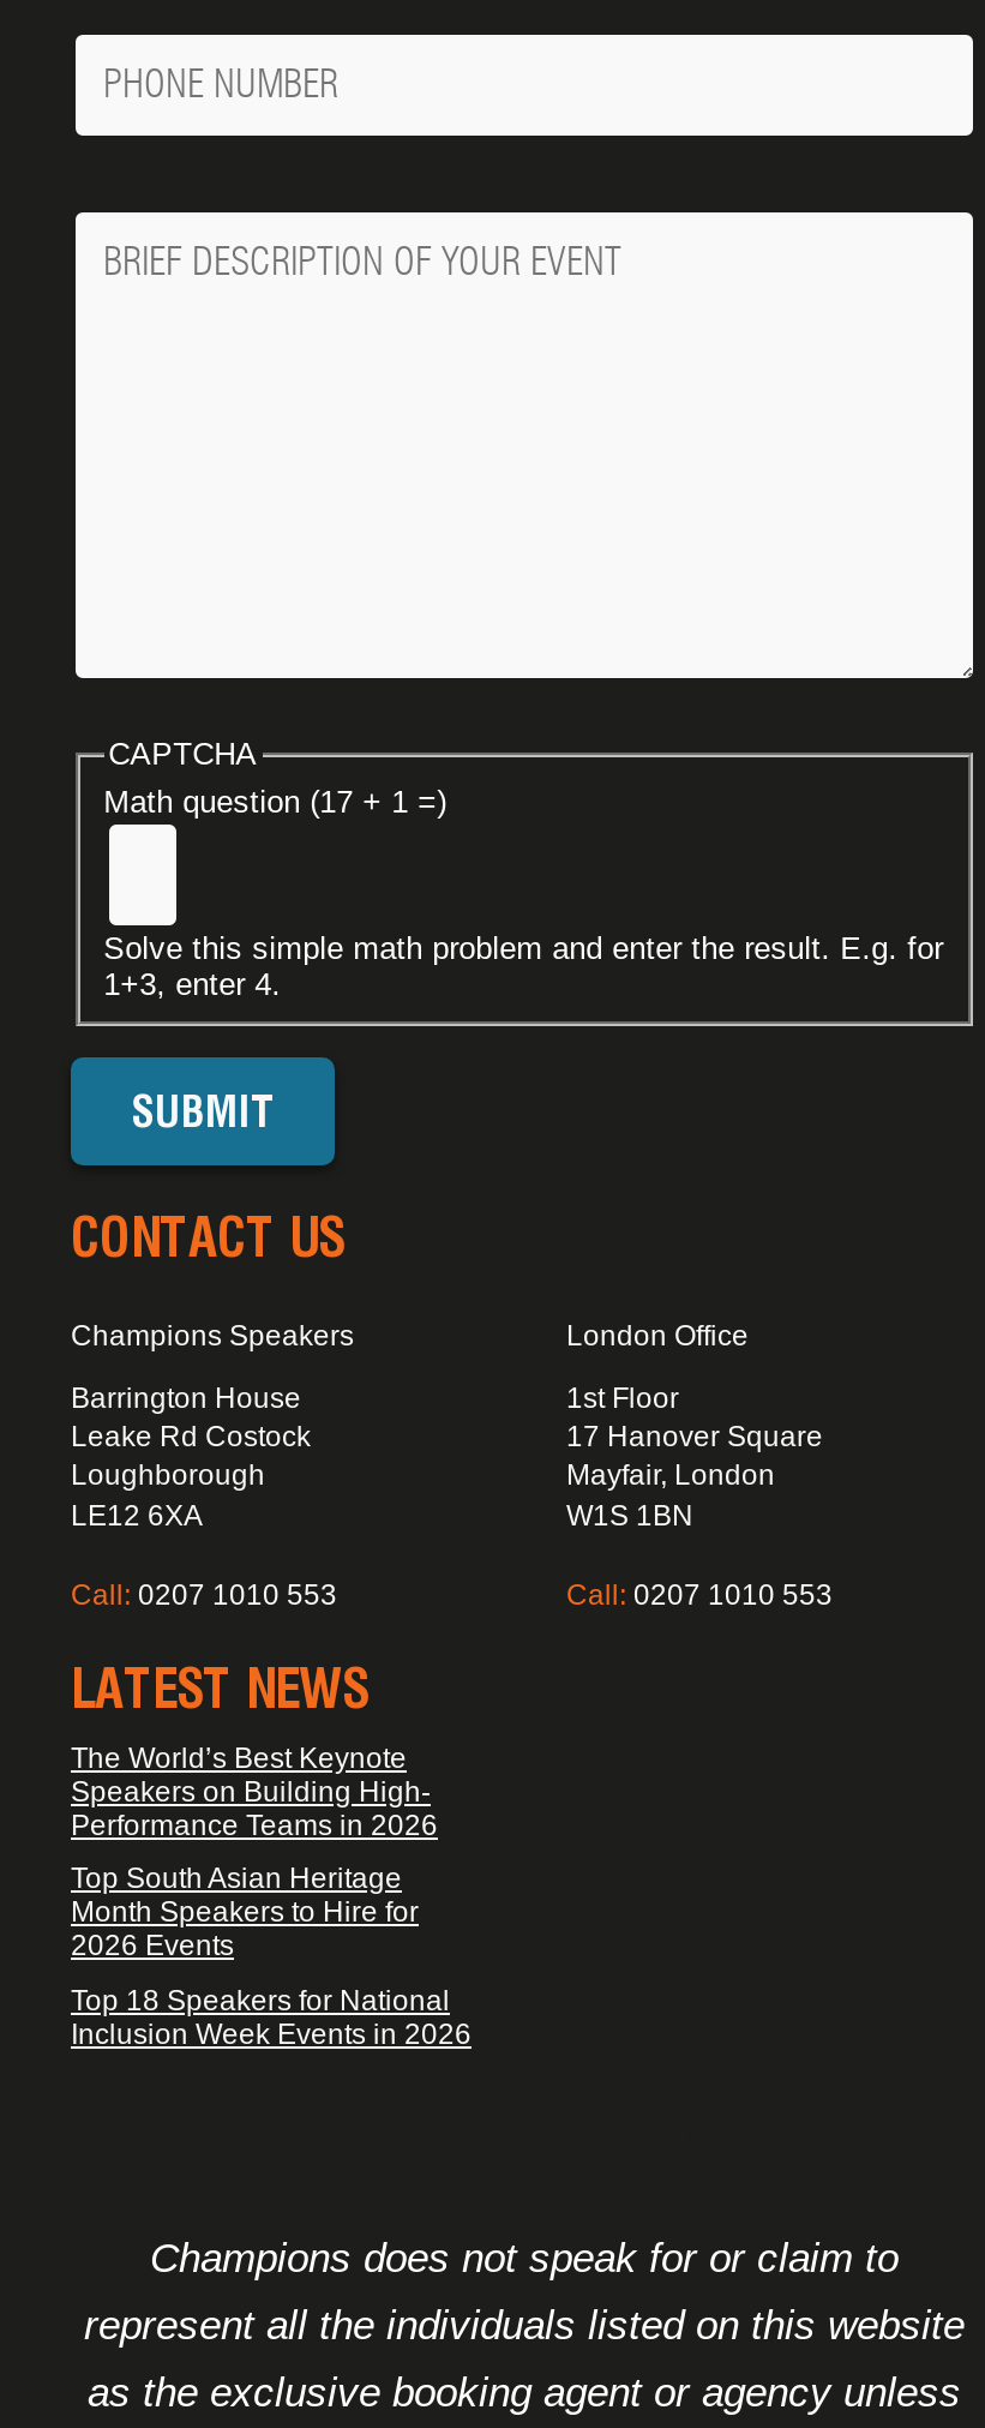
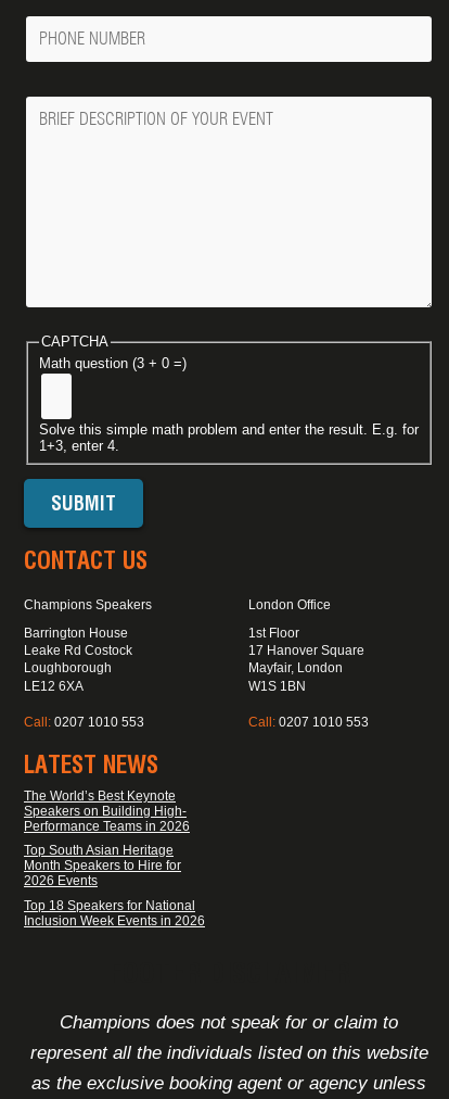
- Math question (17 + 1 =)
+ Math question (3 + 0 =)
